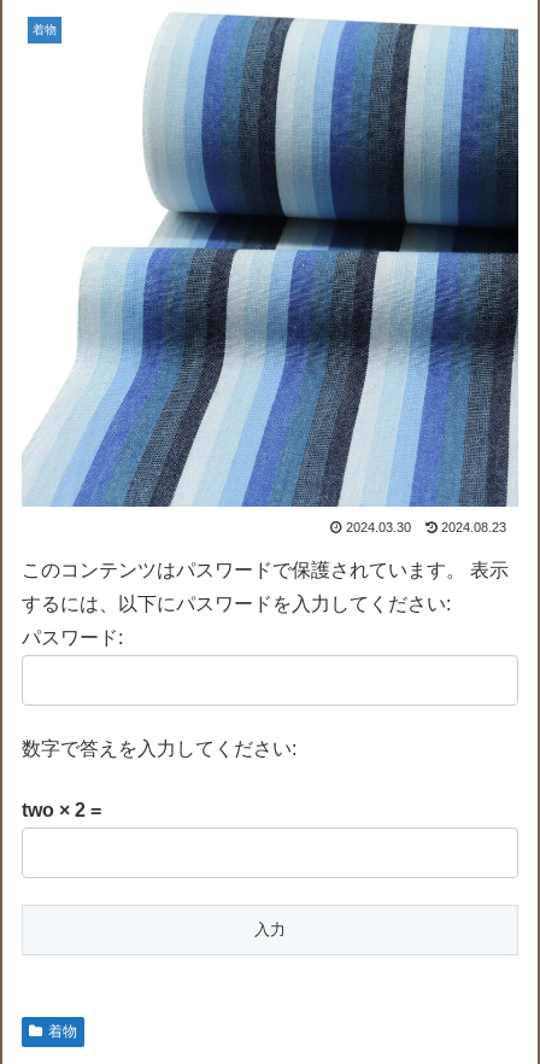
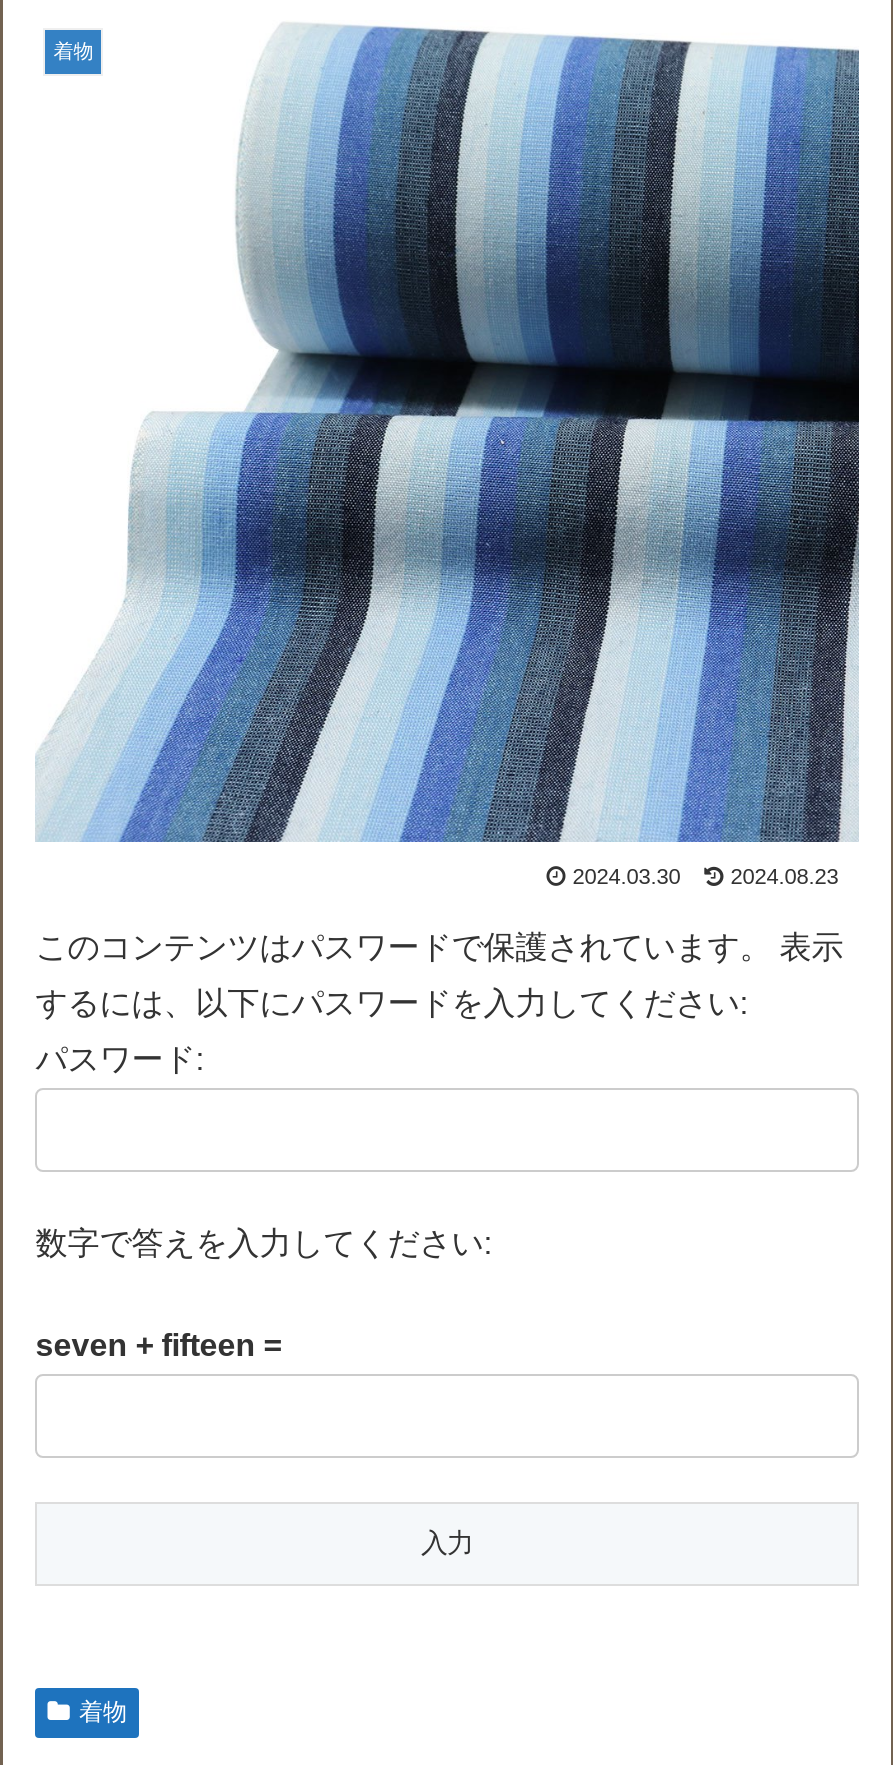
- two × 2 =
+ seven + fifteen =
